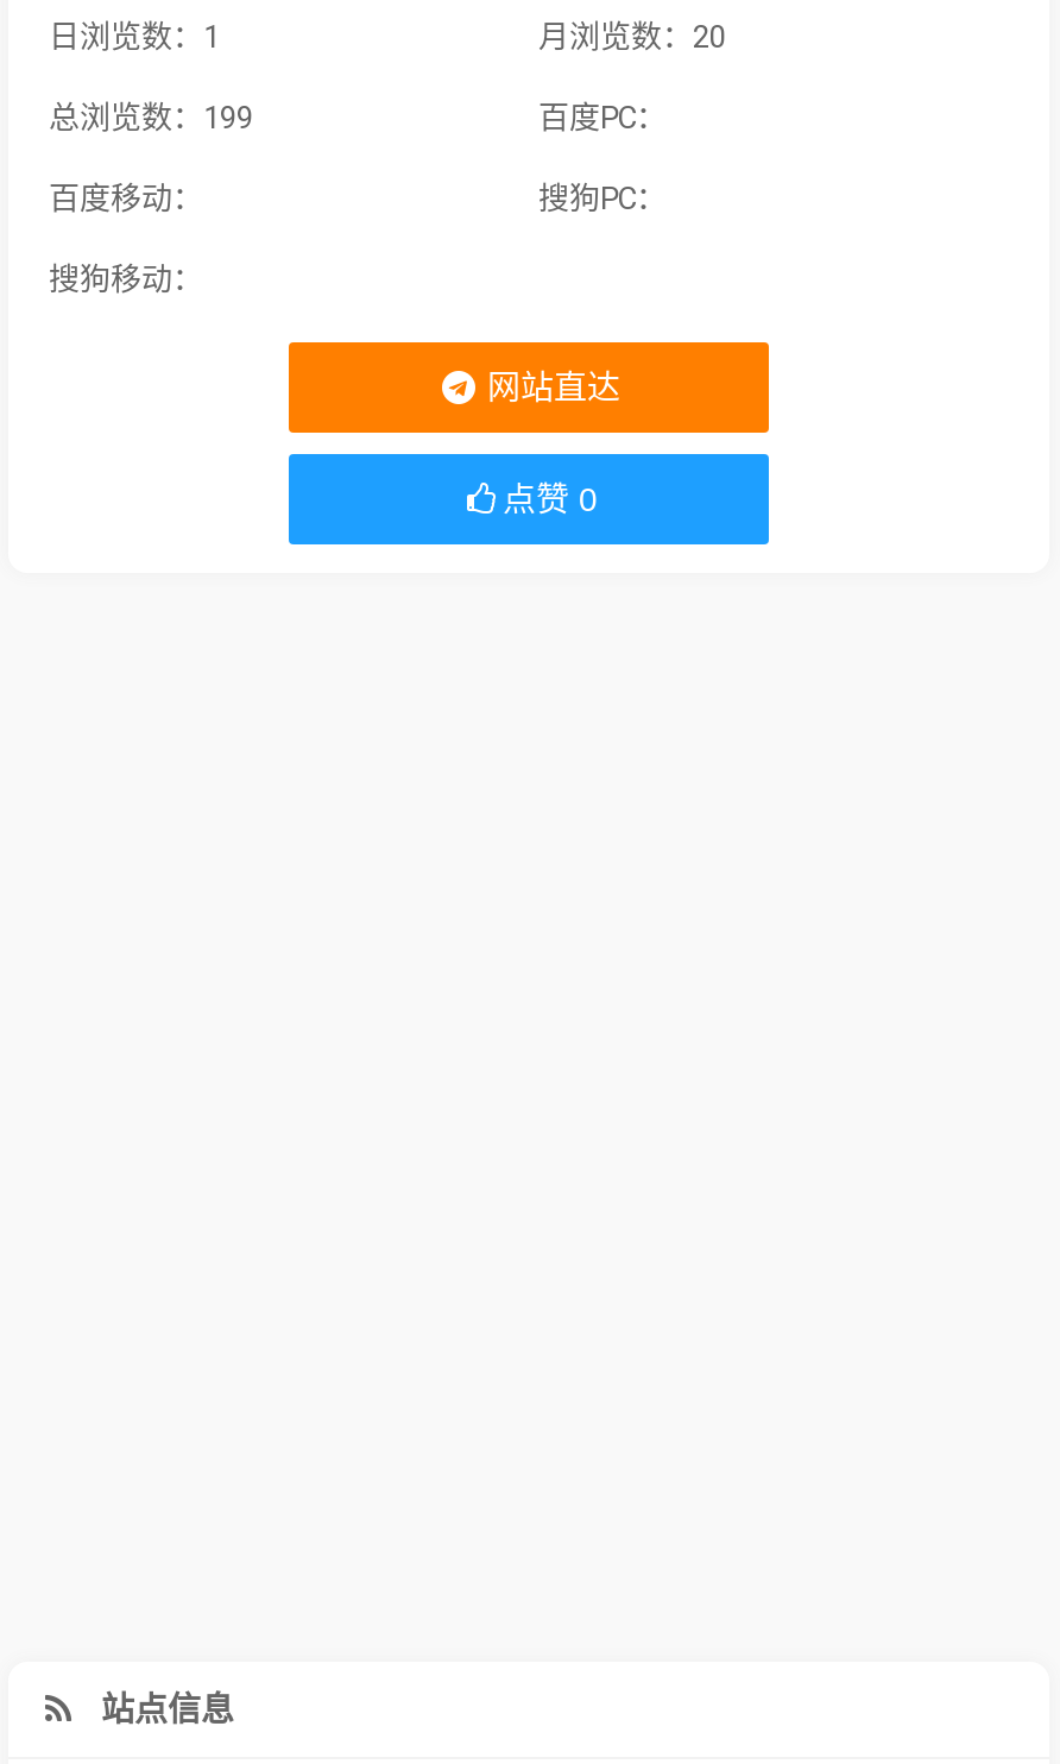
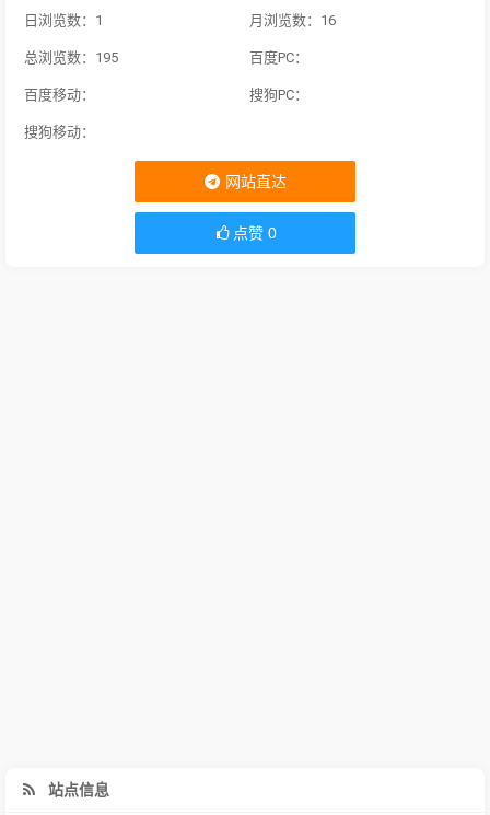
- 月浏览数：20
+ 月浏览数：16

- 总浏览数：199
+ 总浏览数：195
